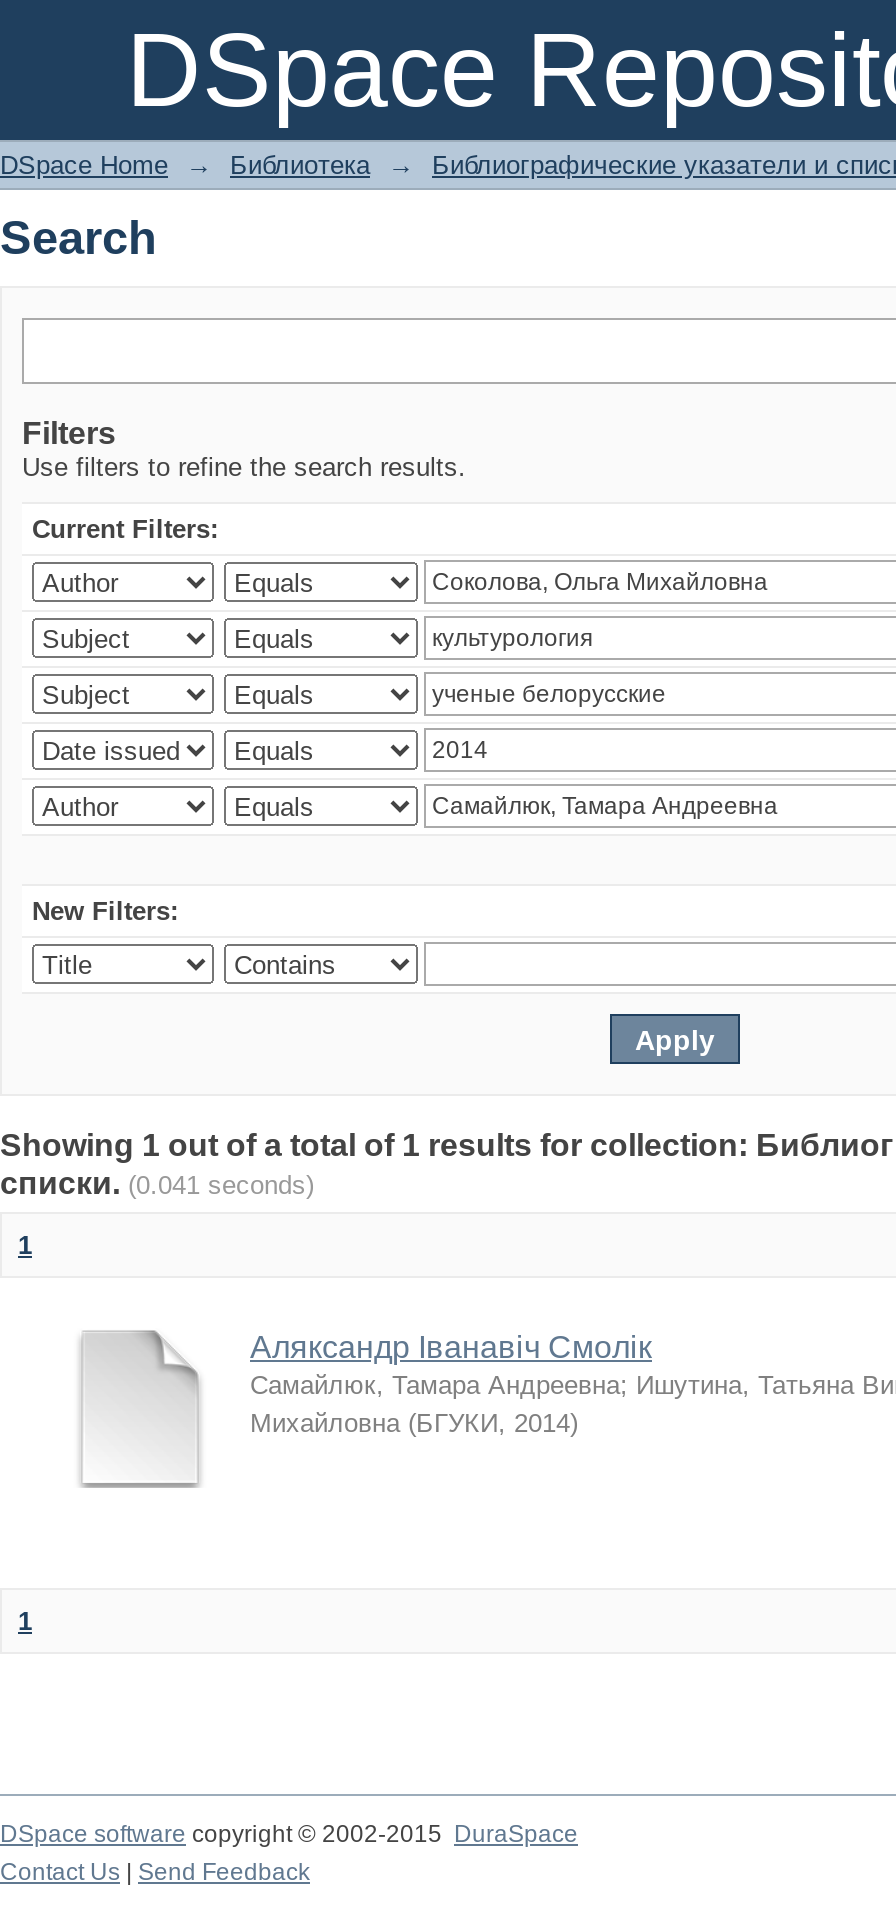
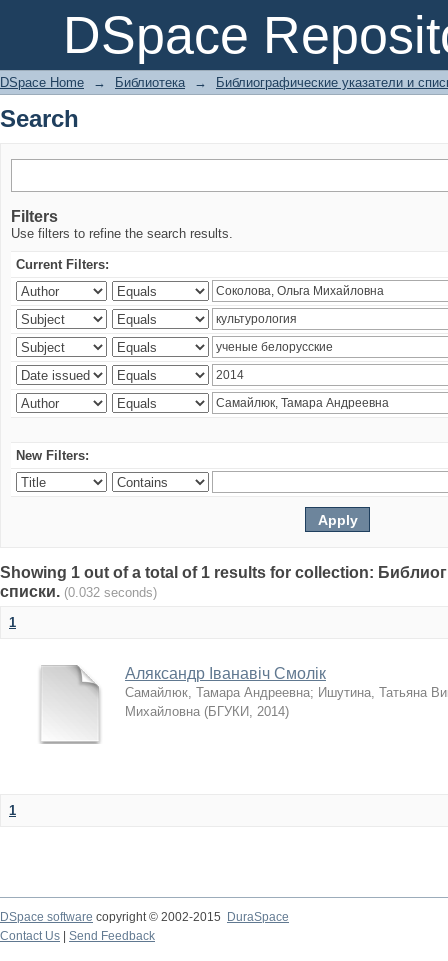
- списки. (0.041 seconds)
+ списки. (0.032 seconds)
